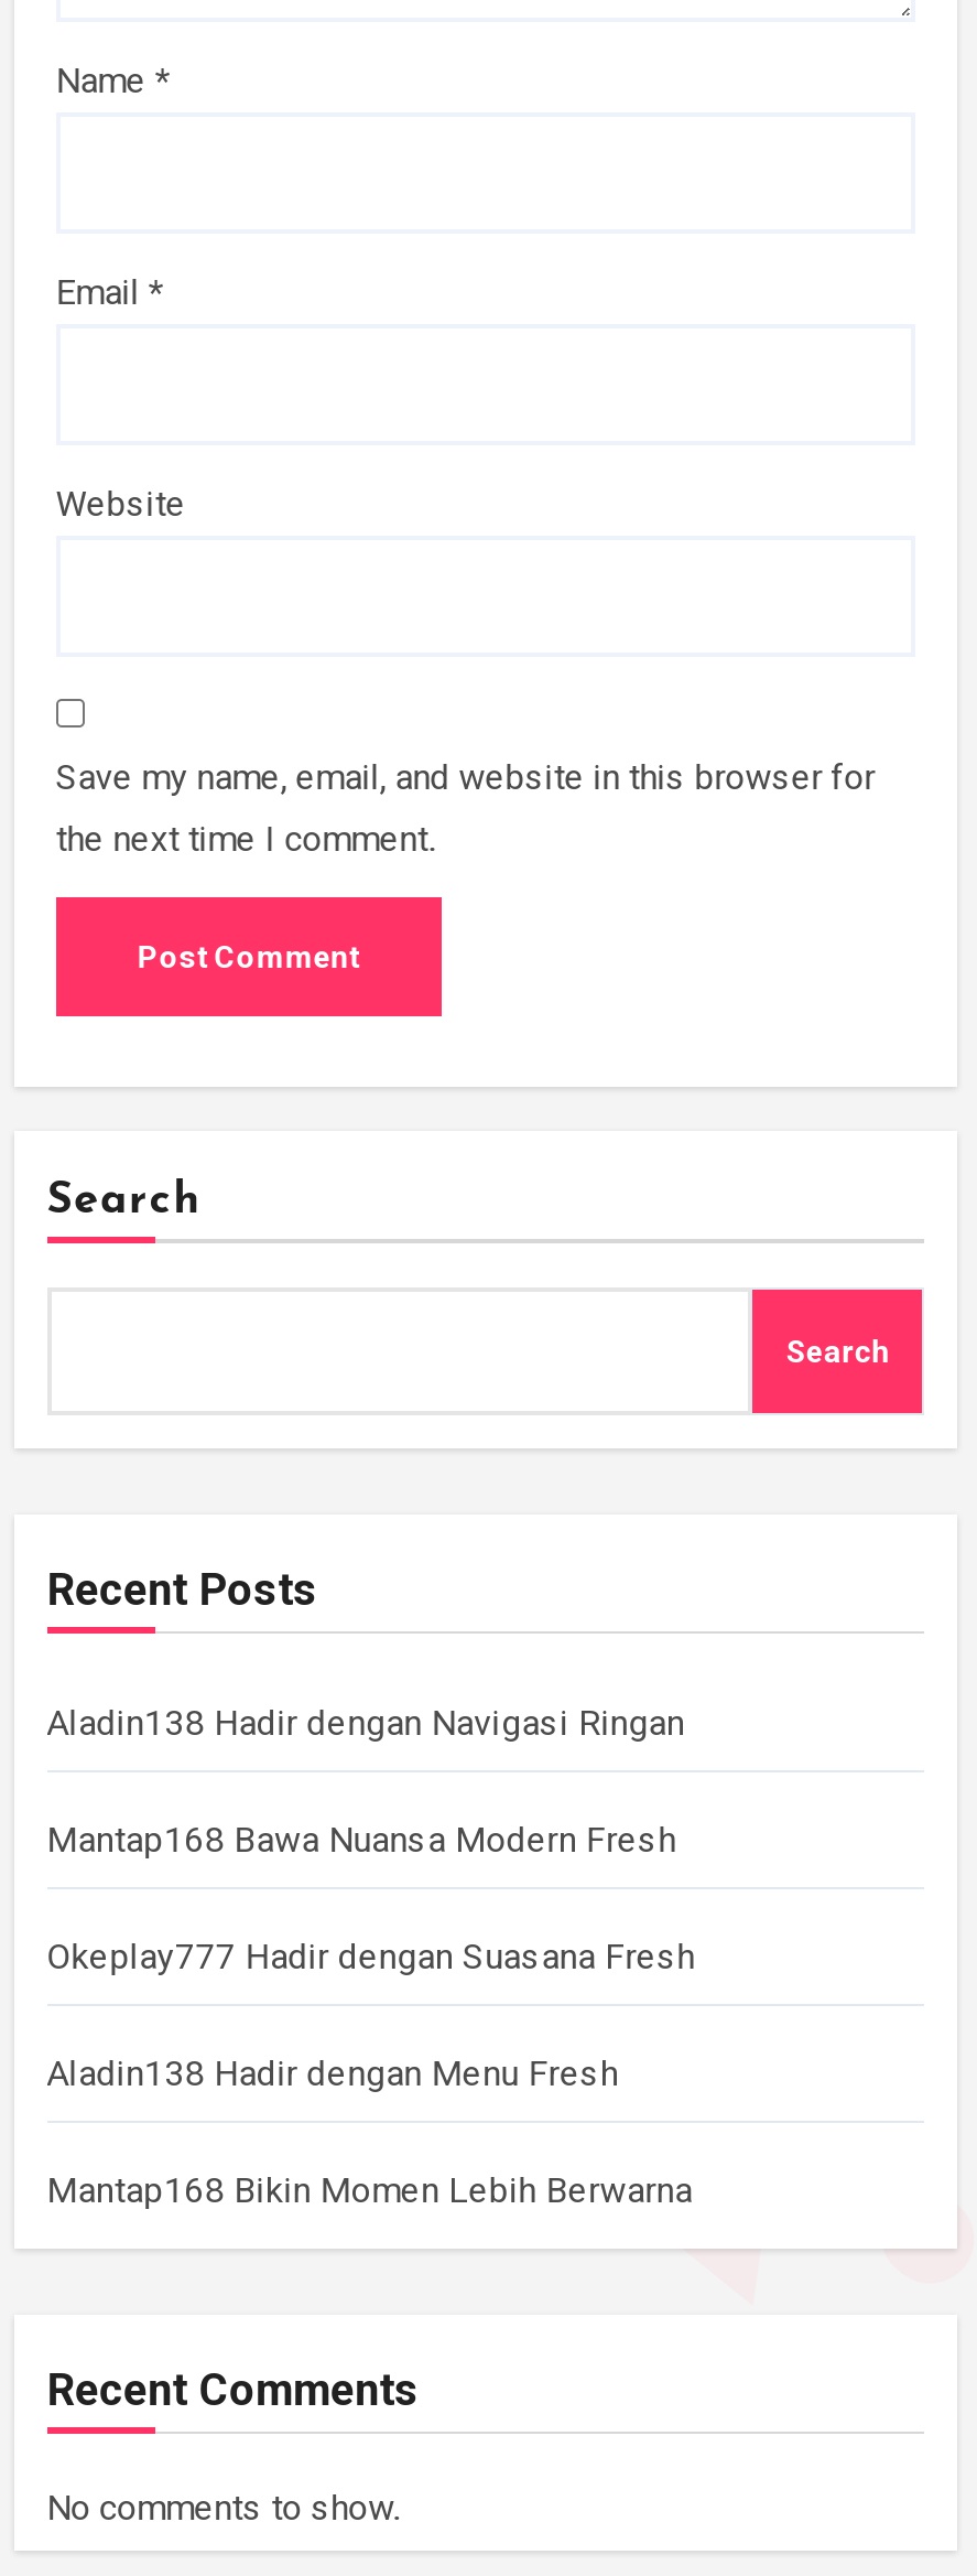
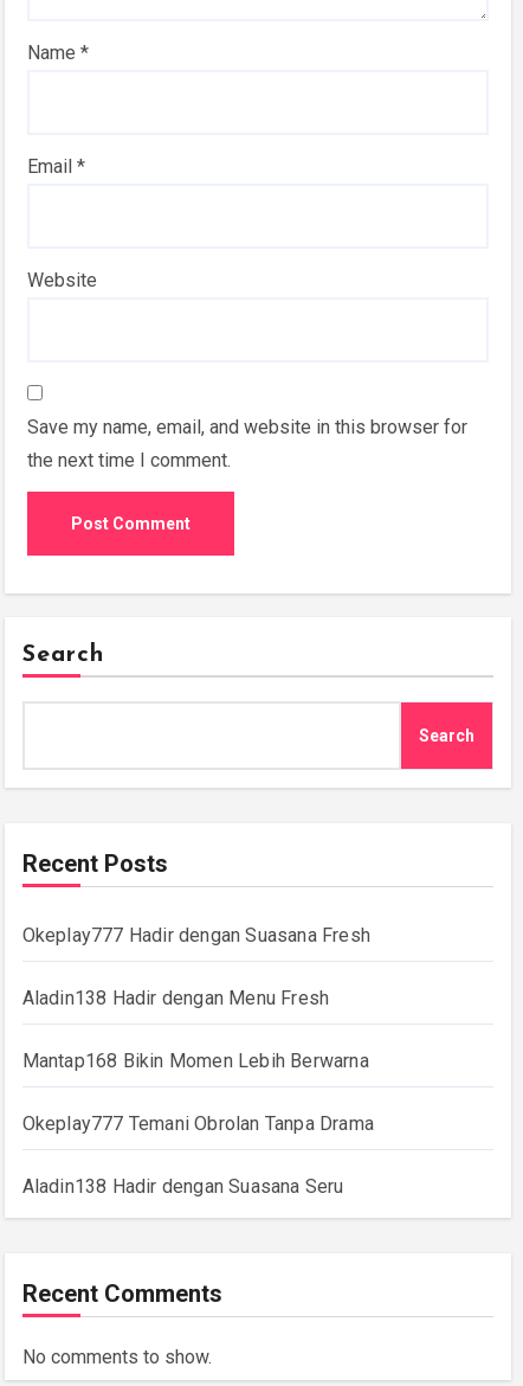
- Aladin138 Hadir dengan Navigasi Ringan
- Mantap168 Bawa Nuansa Modern Fresh

moved up: Okeplay777 Hadir dengan Suasana Fresh | Aladin138 Hadir dengan Menu Fresh | Mantap168 Bikin Momen Lebih Berwarna

+ Okeplay777 Temani Obrolan Tanpa Drama
+ Aladin138 Hadir dengan Suasana Seru
